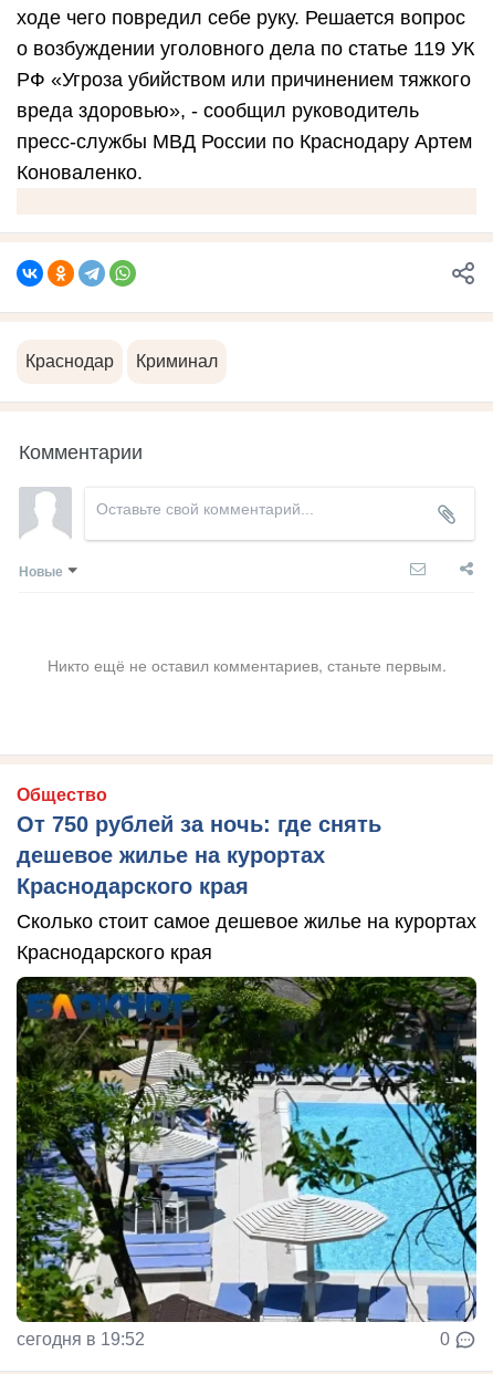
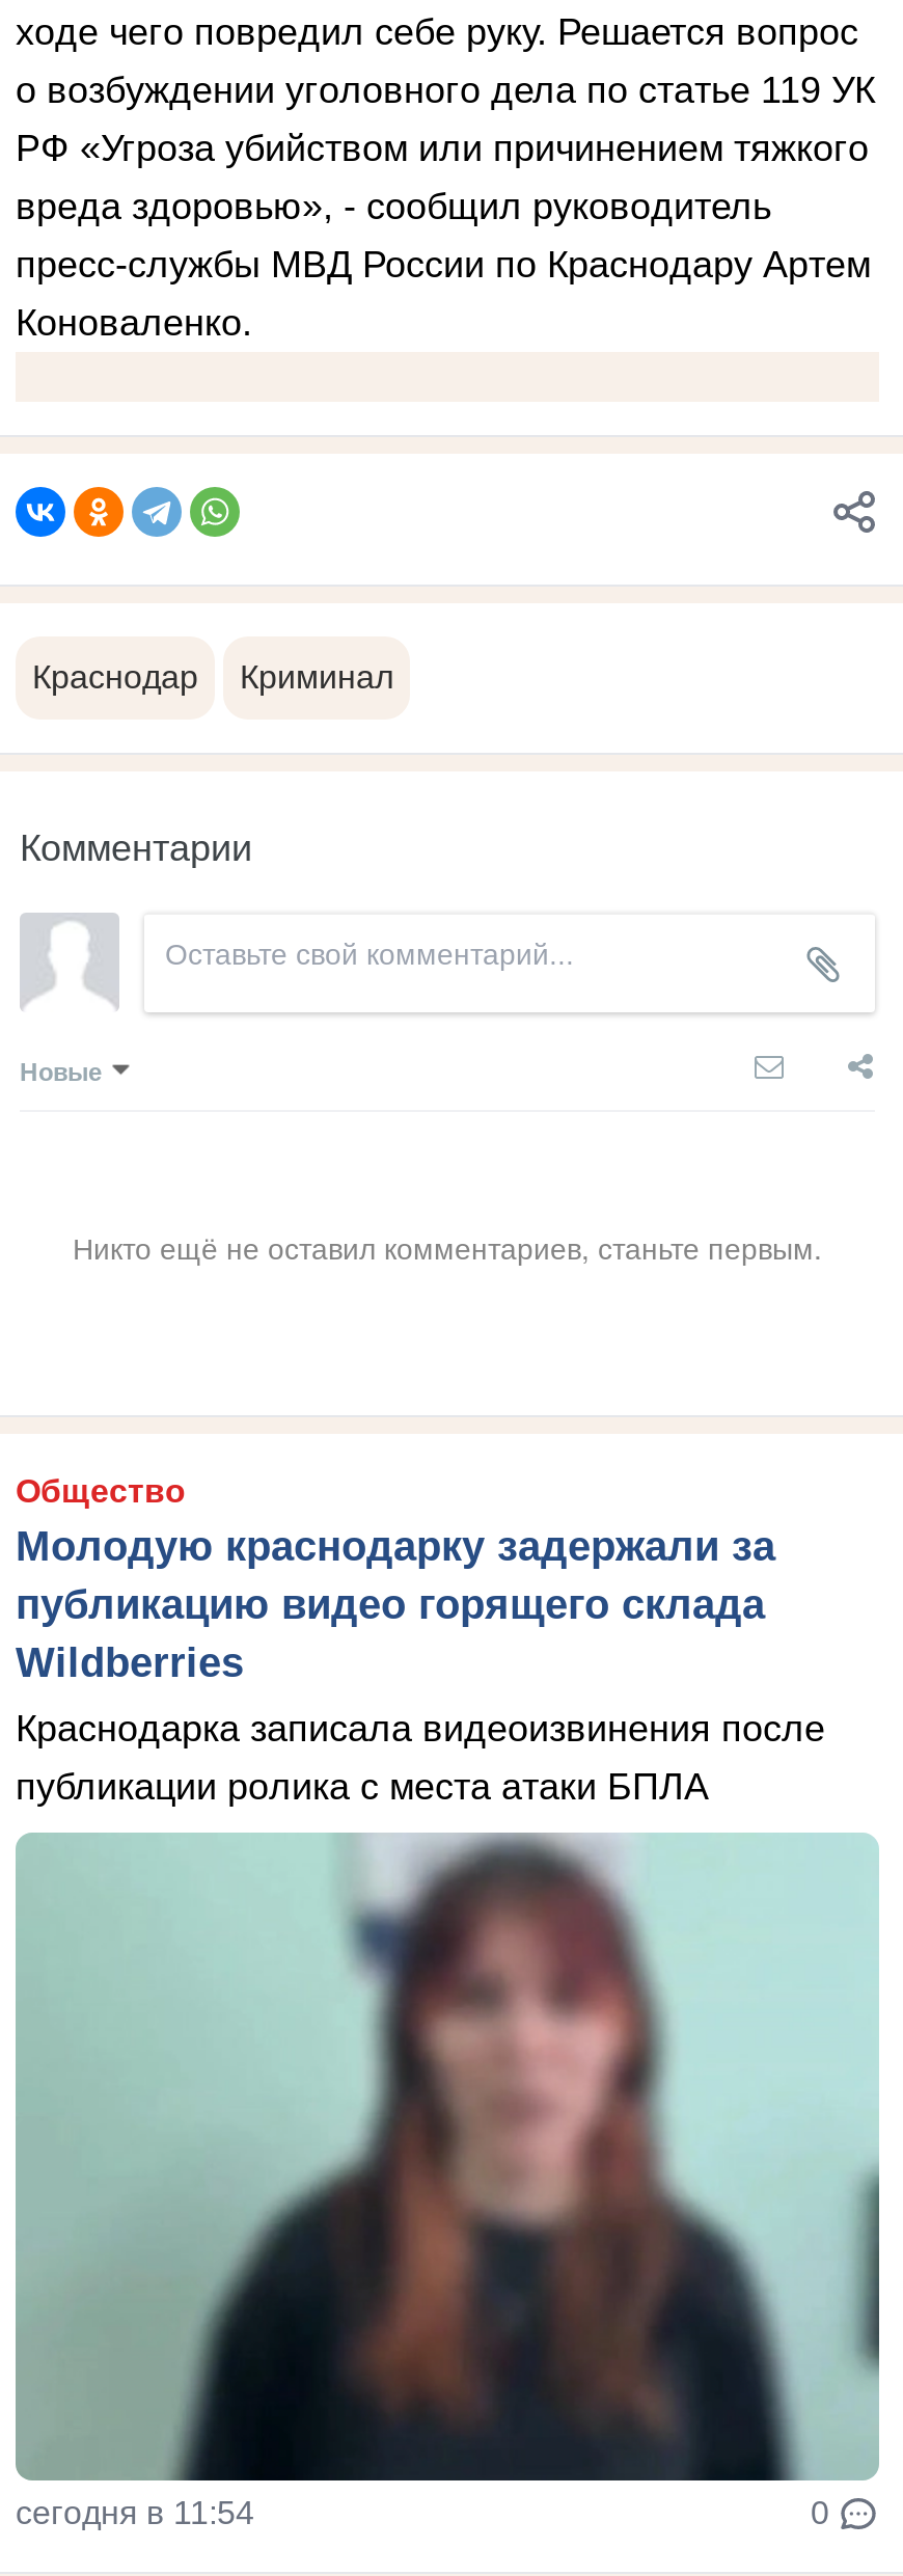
- От 750 рублей за ночь: где снять
- дешевое жилье на курортах
- Краснодарского края
+ Молодую краснодарку задержали за
+ публикацию видео горящего склада
+ Wildberries

- Сколько стоит самое дешевое жилье на курортах
- Краснодарского края
+ Краснодарка записала видеоизвинения после
+ публикации ролика с места атаки БПЛА

- [image]
- сегодня в 19:52
+ [image]
+ сегодня в 11:54
